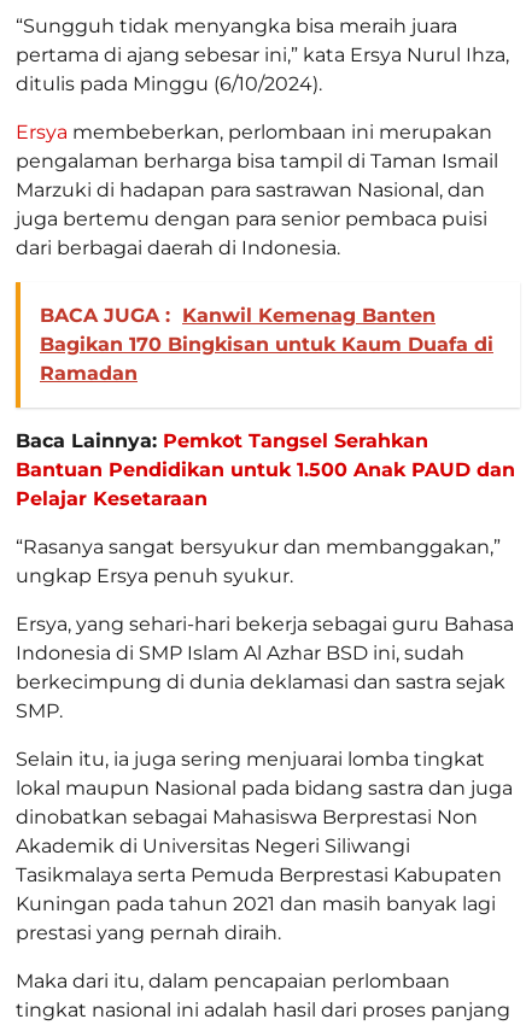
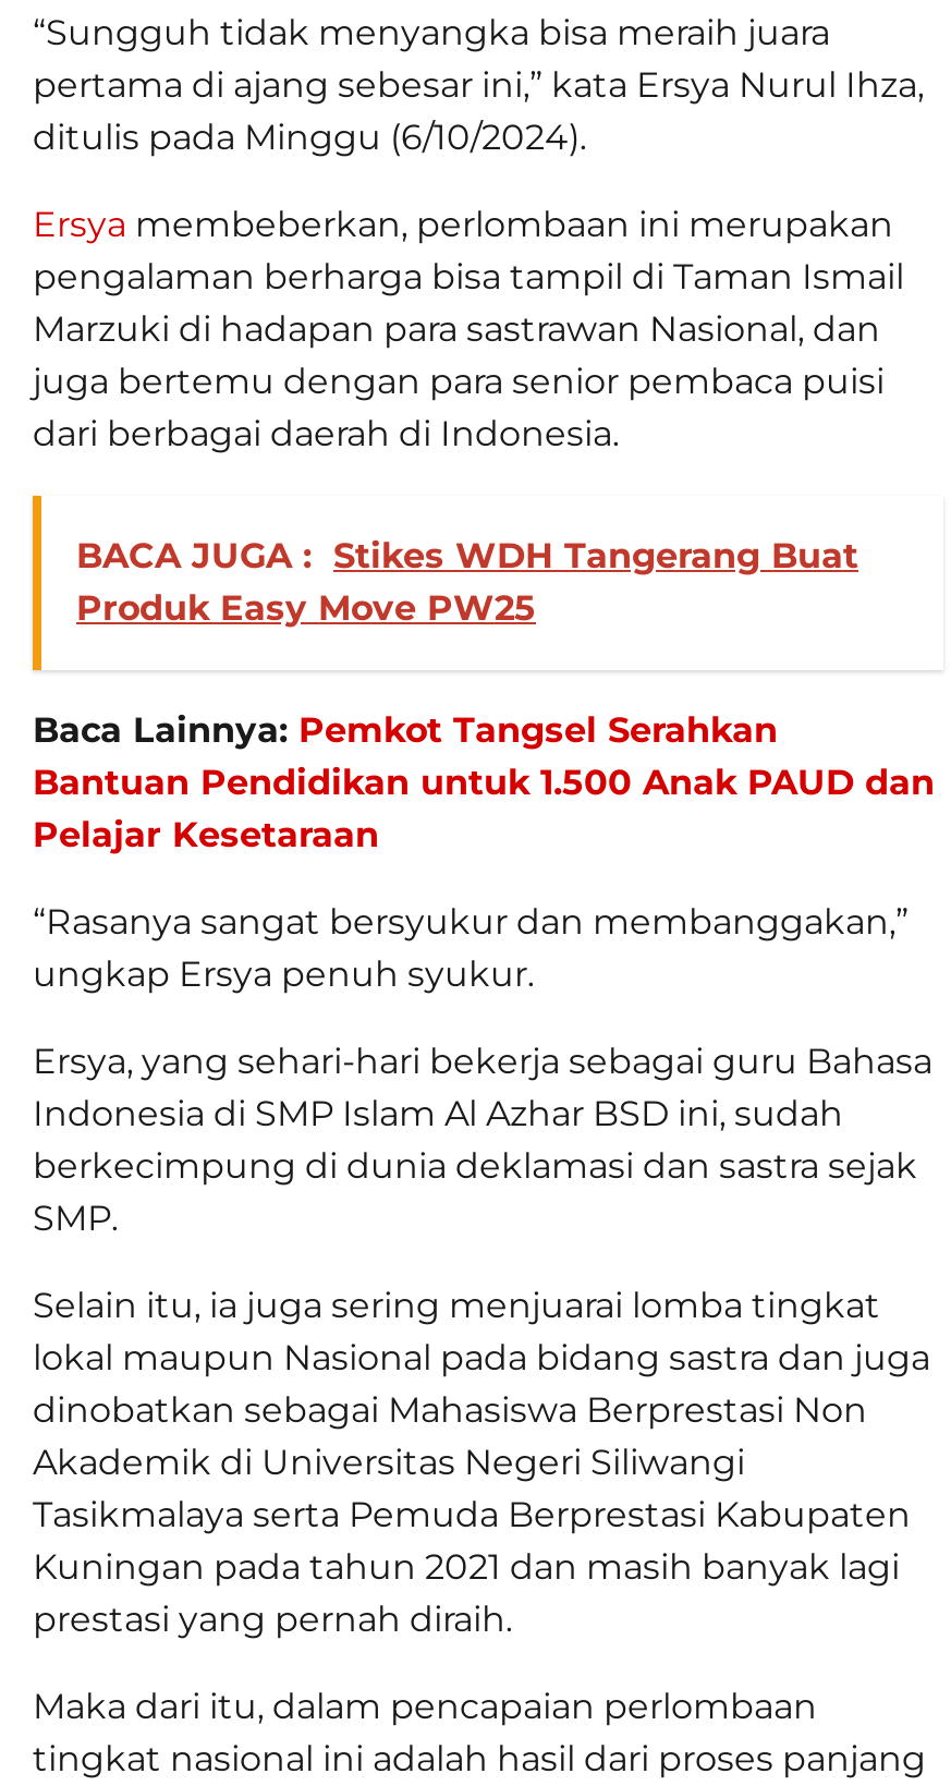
- BACA JUGA : Kanwil Kemenag Banten
- Bagikan 170 Bingkisan untuk Kaum Duafa di
- Ramadan
+ BACA JUGA : Stikes WDH Tangerang Buat
+ Produk Easy Move PW25
